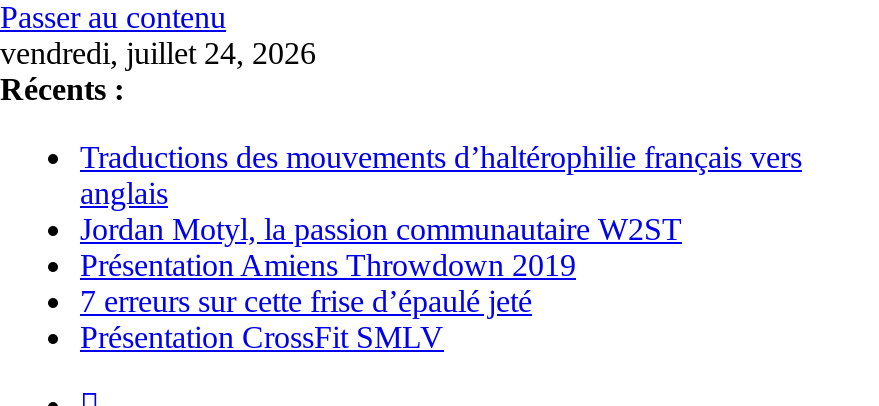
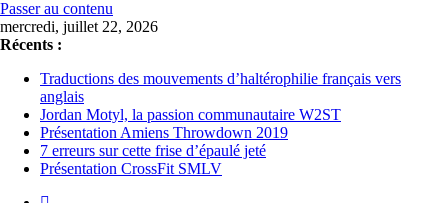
- vendredi, juillet 24, 2026
+ mercredi, juillet 22, 2026
